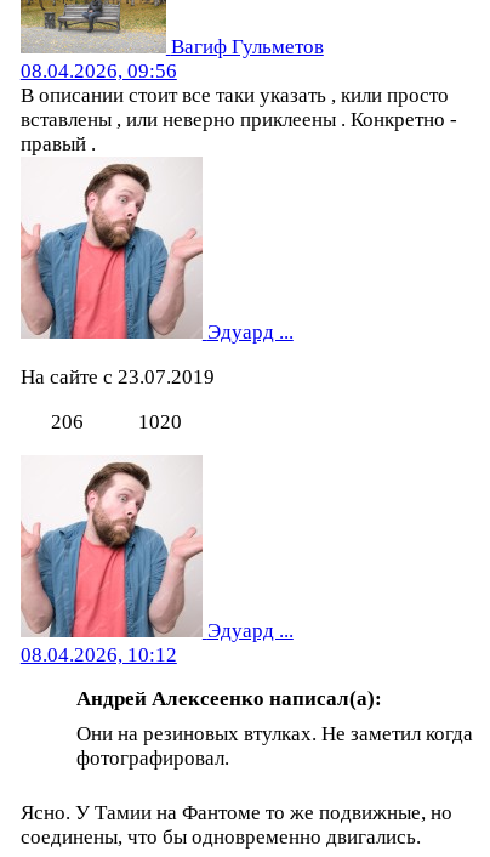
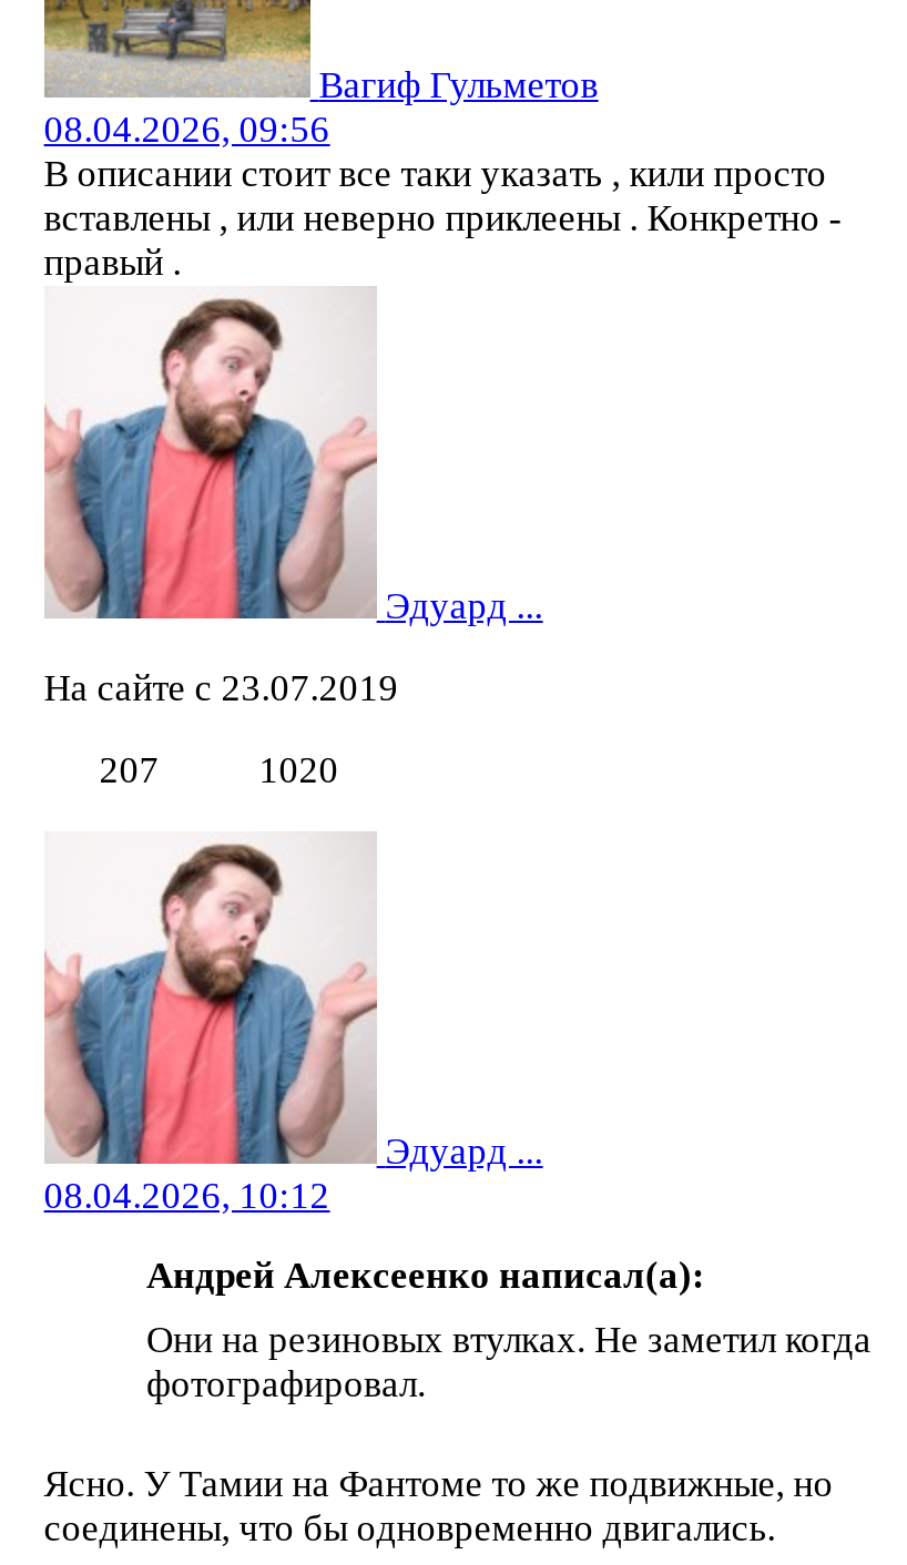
- 206 1020
+ 207 1020
